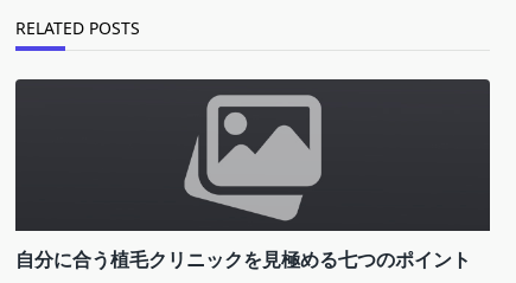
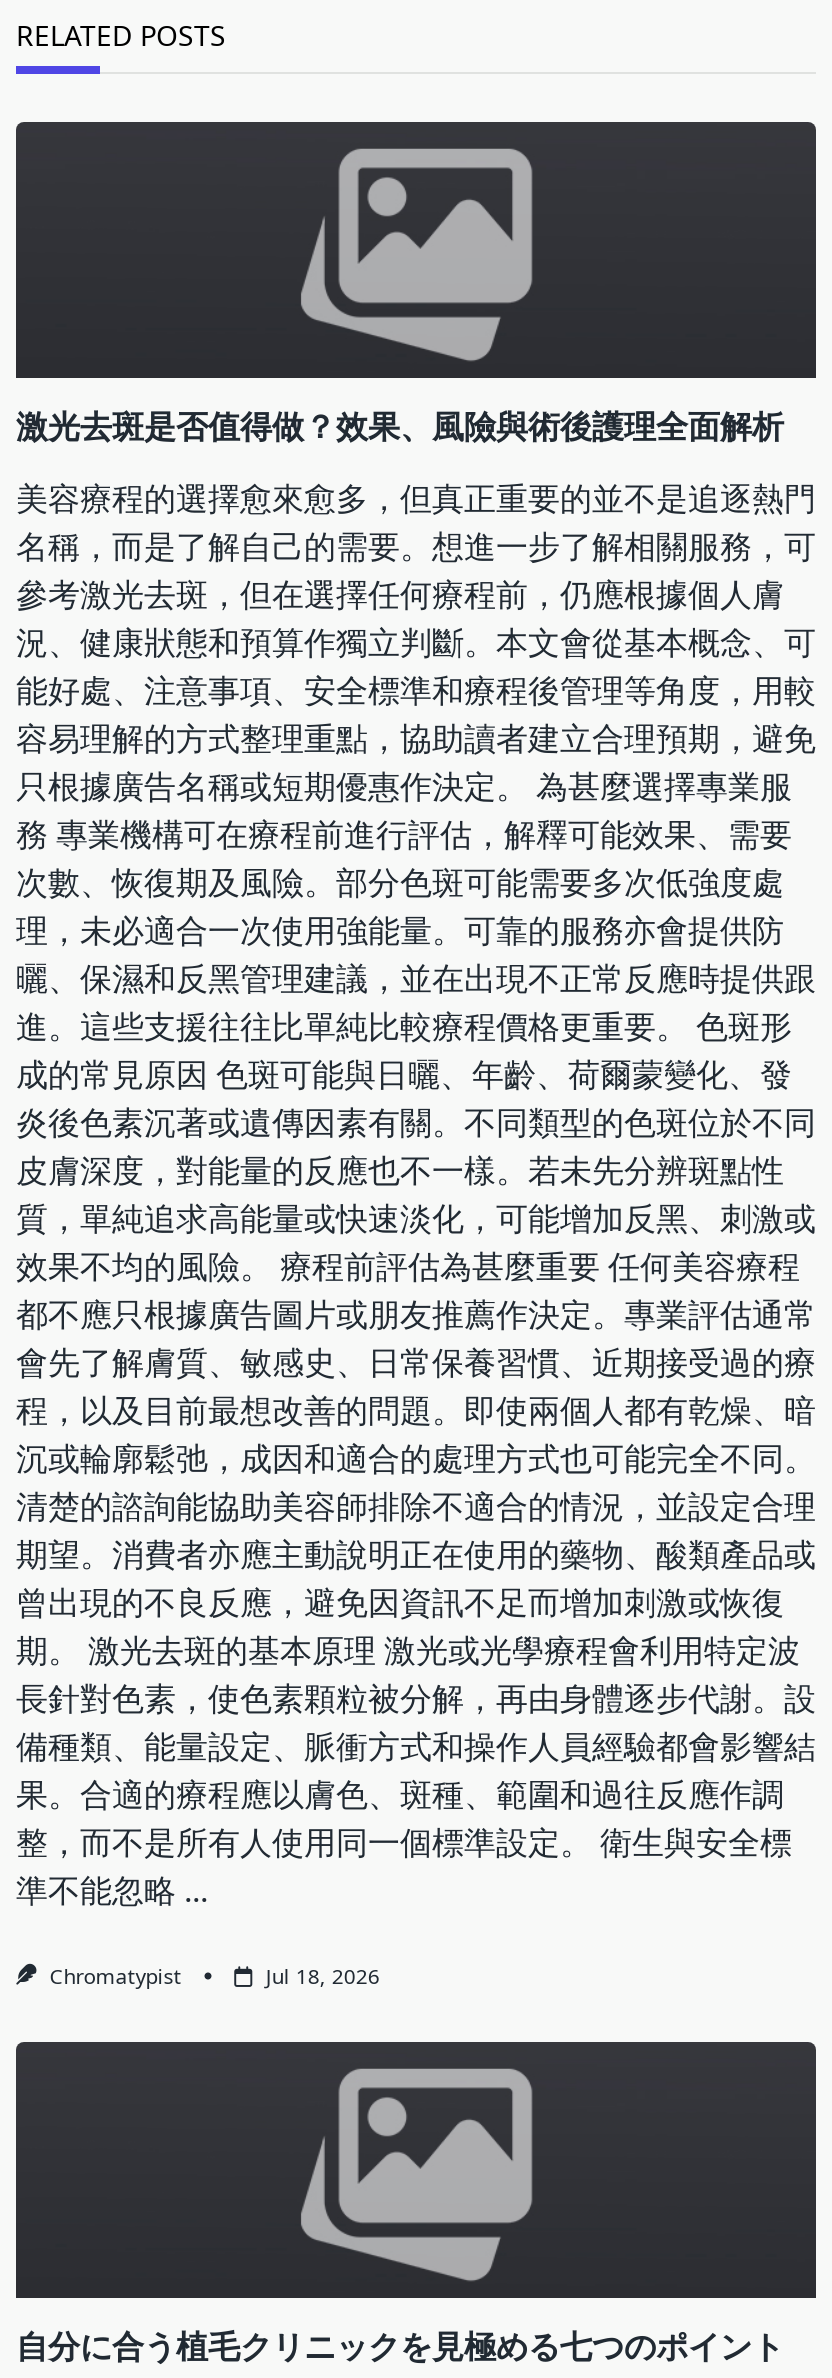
+ 激光去斑是否值得做？效果、風險與術後護理全面解析
+ 美容療程的選擇愈來愈多，但真正重要的並不是追逐熱門
+ 名稱，而是了解自己的需要。想進一步了解相關服務，可
+ 參考激光去斑，但在選擇任何療程前，仍應根據個人膚
+ 況、健康狀態和預算作獨立判斷。本文會從基本概念、可
+ 能好處、注意事項、安全標準和療程後管理等角度，用較
+ 容易理解的方式整理重點，協助讀者建立合理預期，避免
+ 只根據廣告名稱或短期優惠作決定。 為甚麼選擇專業服
+ 務 專業機構可在療程前進行評估，解釋可能效果、需要
+ 次數、恢復期及風險。部分色斑可能需要多次低強度處
+ 理，未必適合一次使用強能量。可靠的服務亦會提供防
+ 曬、保濕和反黑管理建議，並在出現不正常反應時提供跟
+ 進。這些支援往往比單純比較療程價格更重要。 色斑形
+ 成的常見原因 色斑可能與日曬、年齡、荷爾蒙變化、發
+ 炎後色素沉著或遺傳因素有關。不同類型的色斑位於不同
+ 皮膚深度，對能量的反應也不一樣。若未先分辨斑點性
+ 質，單純追求高能量或快速淡化，可能增加反黑、刺激或
+ 效果不均的風險。 療程前評估為甚麼重要 任何美容療程
+ 都不應只根據廣告圖片或朋友推薦作決定。專業評估通常
+ 會先了解膚質、敏感史、日常保養習慣、近期接受過的療
+ 程，以及目前最想改善的問題。即使兩個人都有乾燥、暗
+ 沉或輪廓鬆弛，成因和適合的處理方式也可能完全不同。
+ 清楚的諮詢能協助美容師排除不適合的情況，並設定合理
+ 期望。消費者亦應主動說明正在使用的藥物、酸類產品或
+ 曾出現的不良反應，避免因資訊不足而增加刺激或恢復
+ 期。 激光去斑的基本原理 激光或光學療程會利用特定波
+ 長針對色素，使色素顆粒被分解，再由身體逐步代謝。設
+ 備種類、能量設定、脈衝方式和操作人員經驗都會影響結
+ 果。合適的療程應以膚色、斑種、範圍和過往反應作調
+ 整，而不是所有人使用同一個標準設定。 衛生與安全標
+ 準不能忽略 ...
+ Chromatypist
+ Jul 18, 2026
